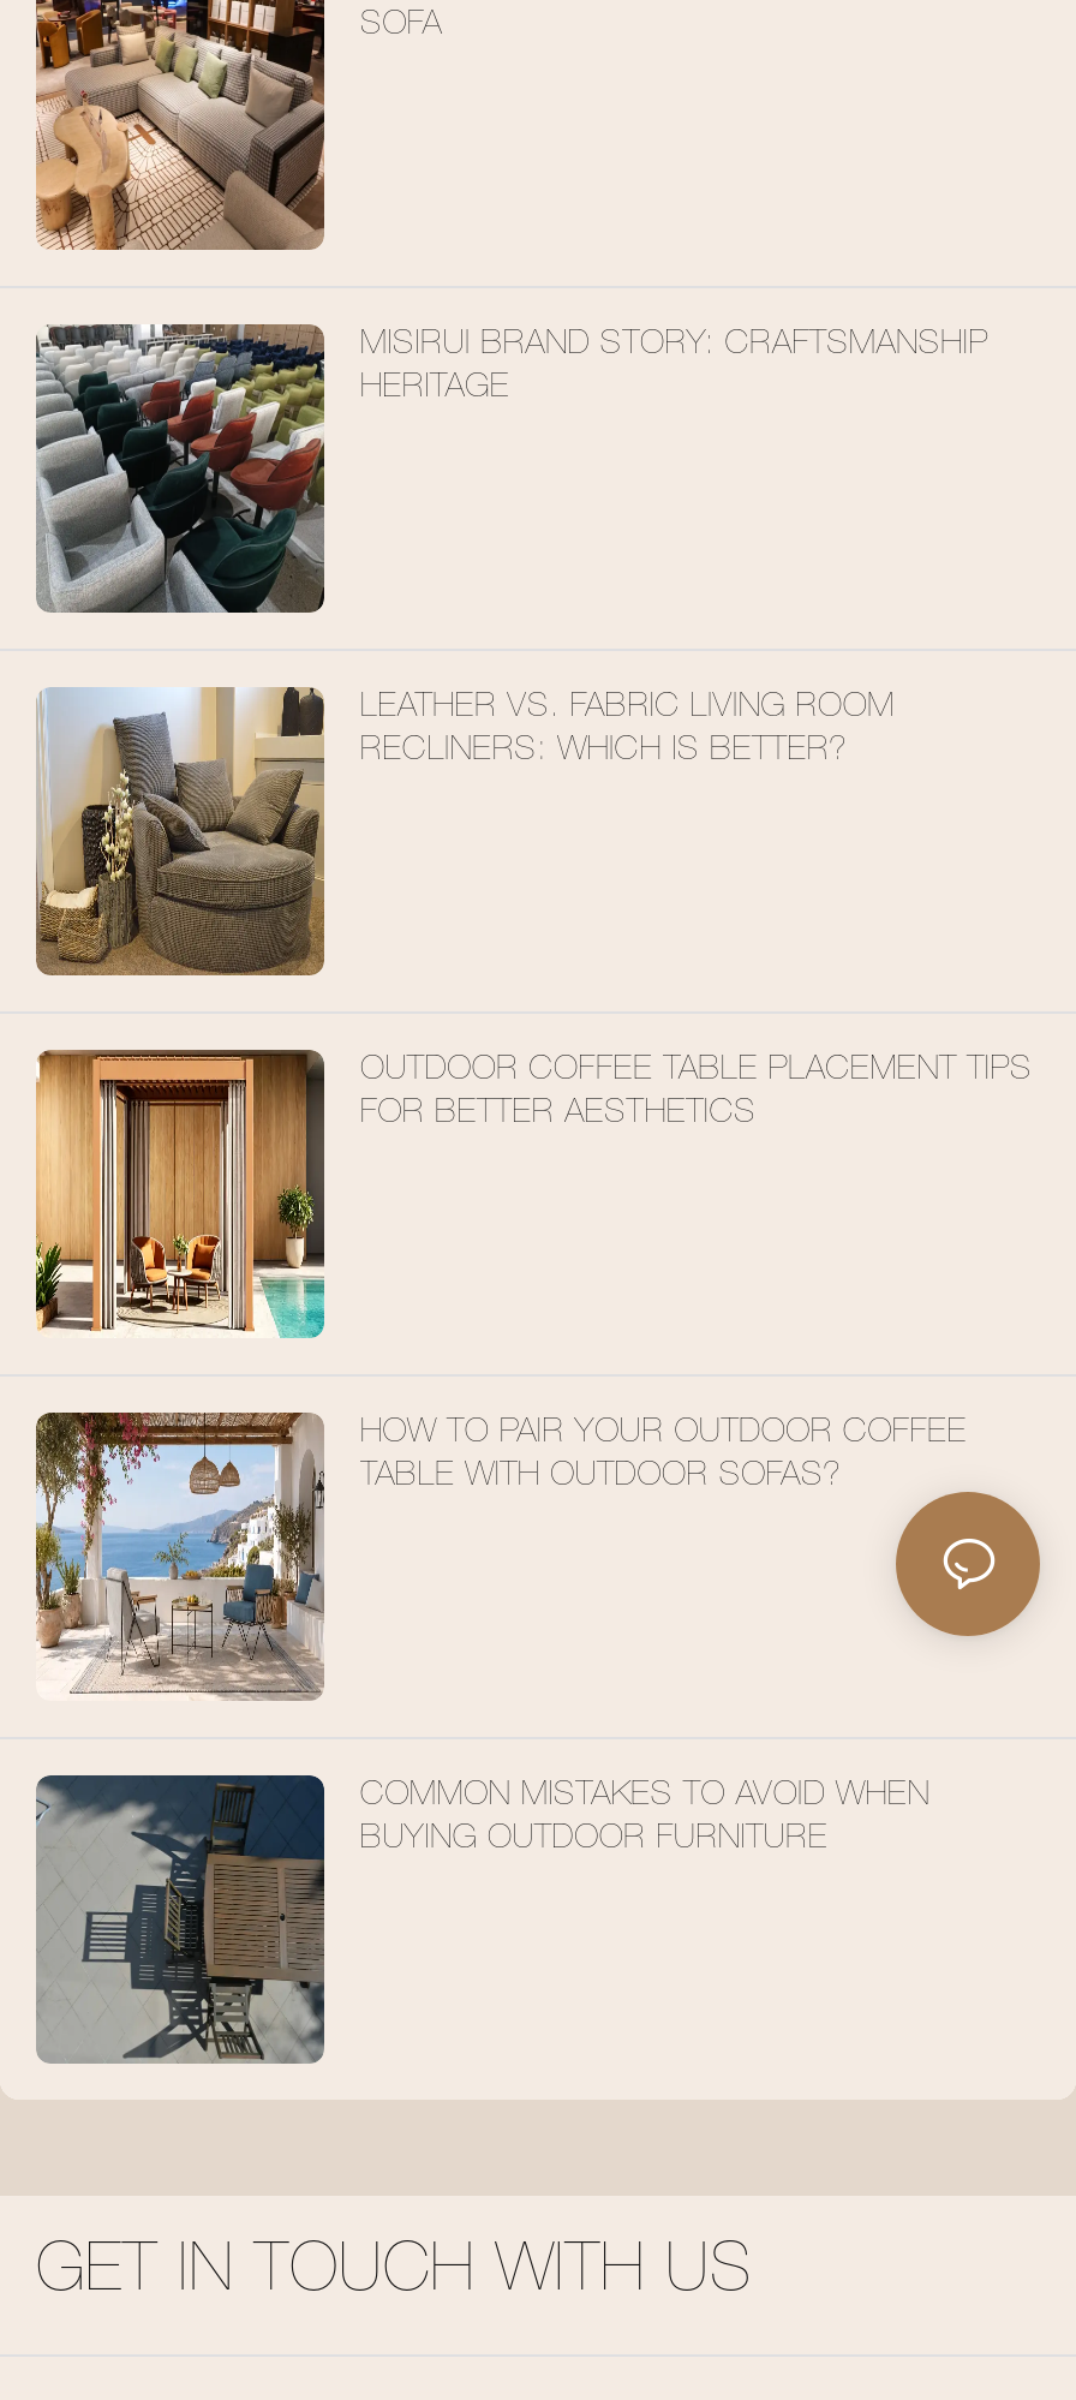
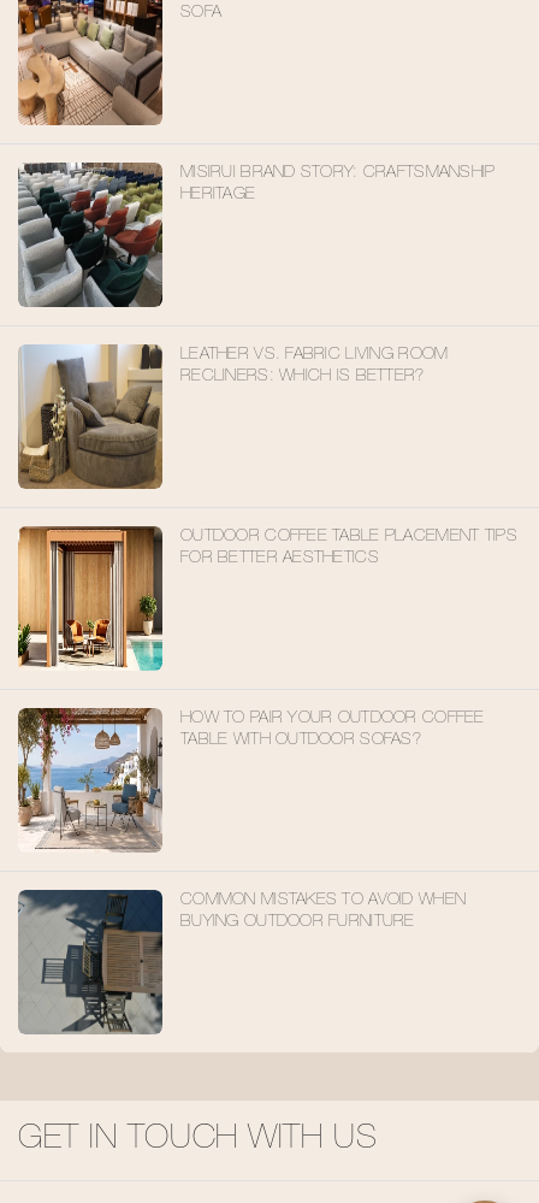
- [image]
